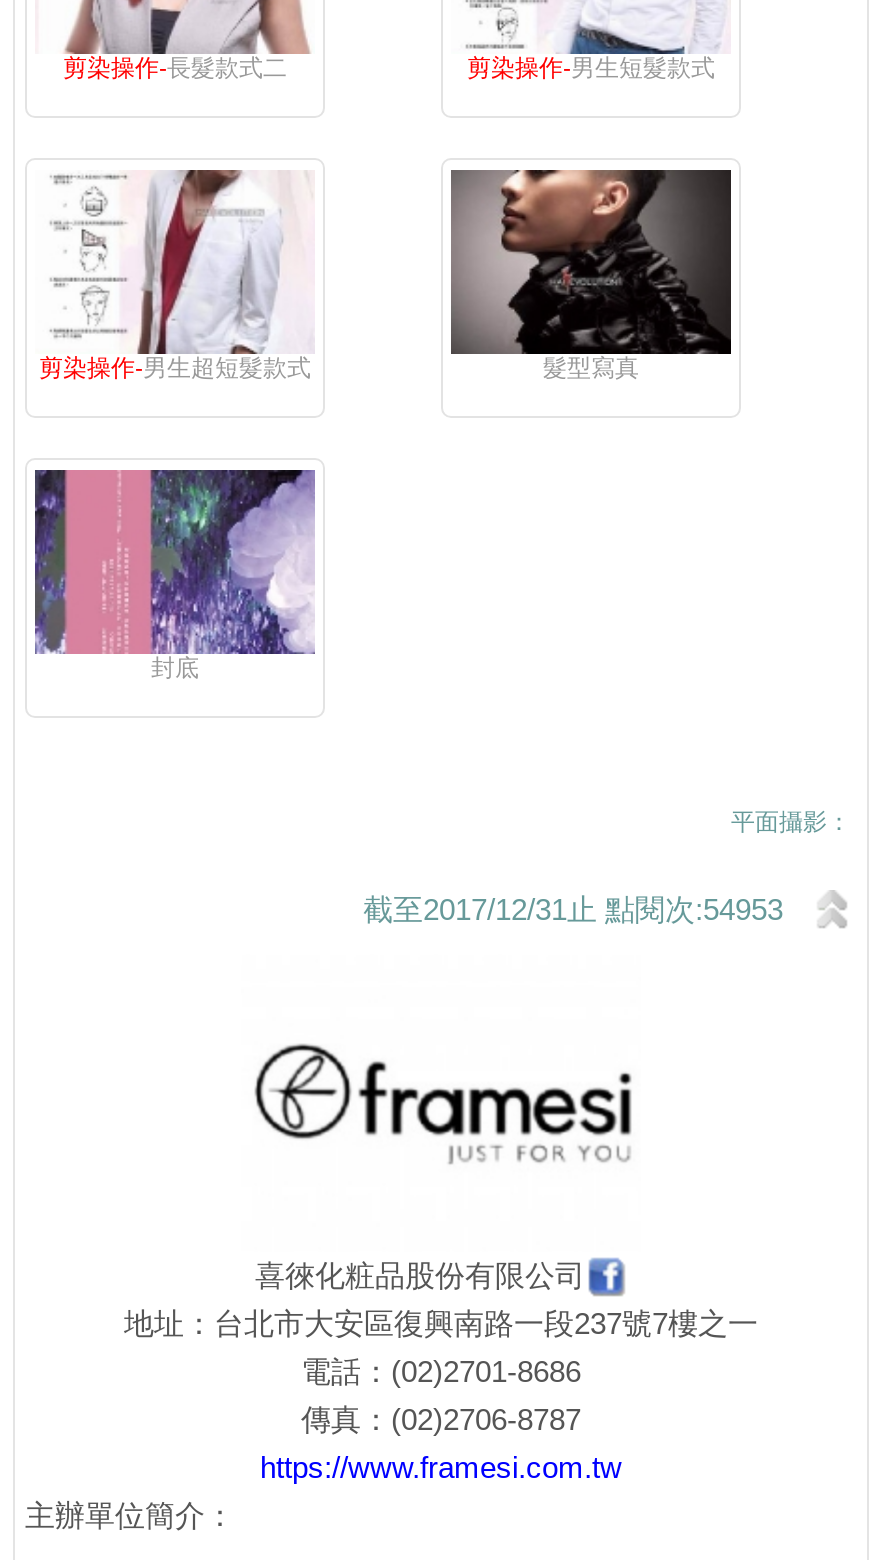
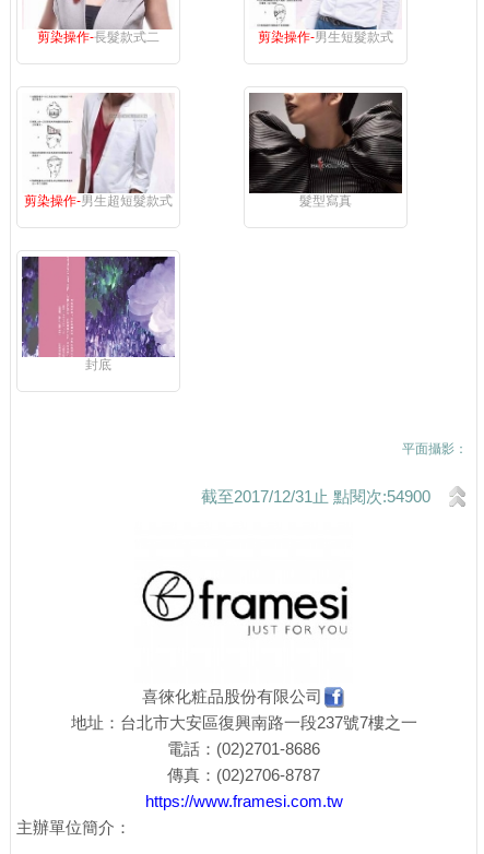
- [image]
+ [image]

- 截至2017/12/31止 點閱次:54953
+ 截至2017/12/31止 點閱次:54900
